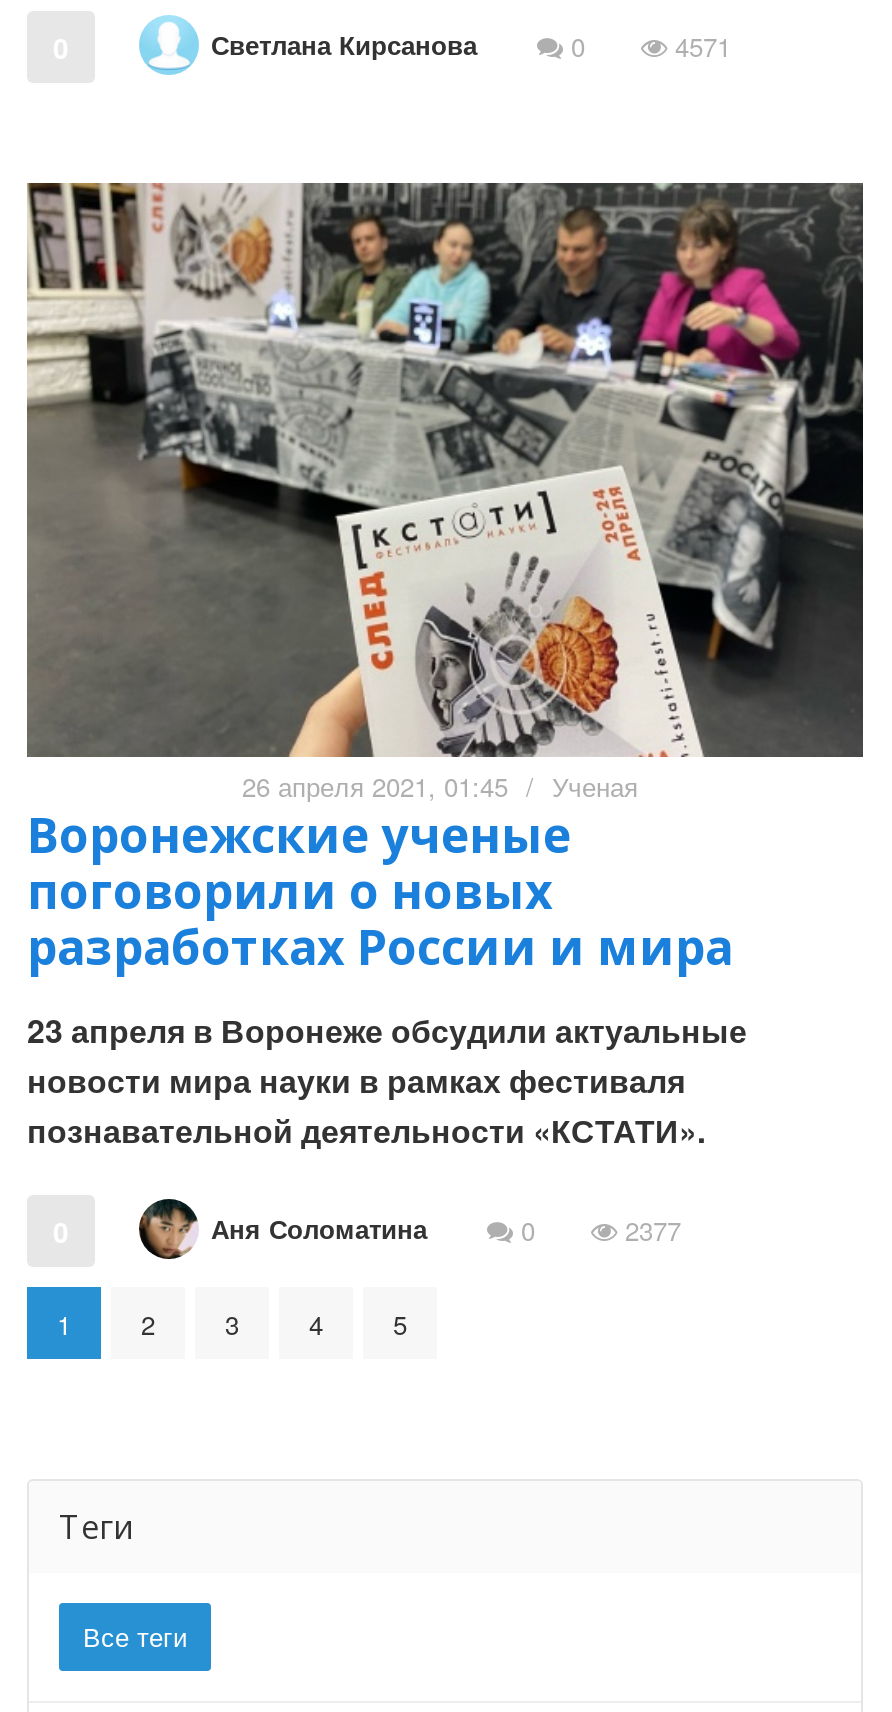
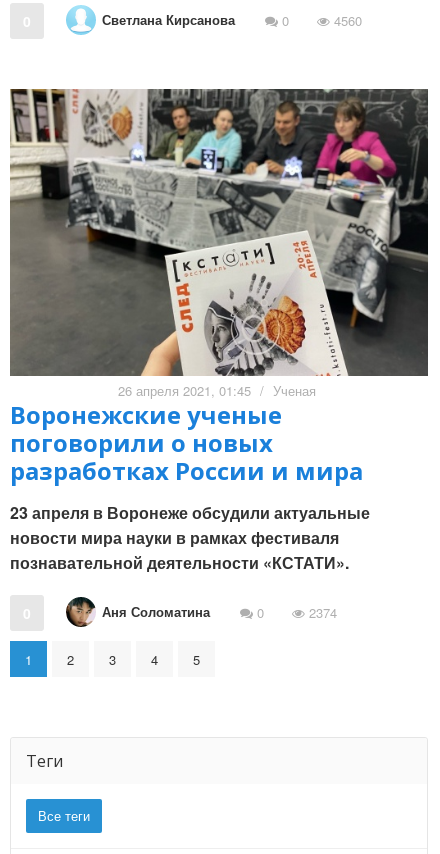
- 4571
+ 4560

- 2377
+ 2374
